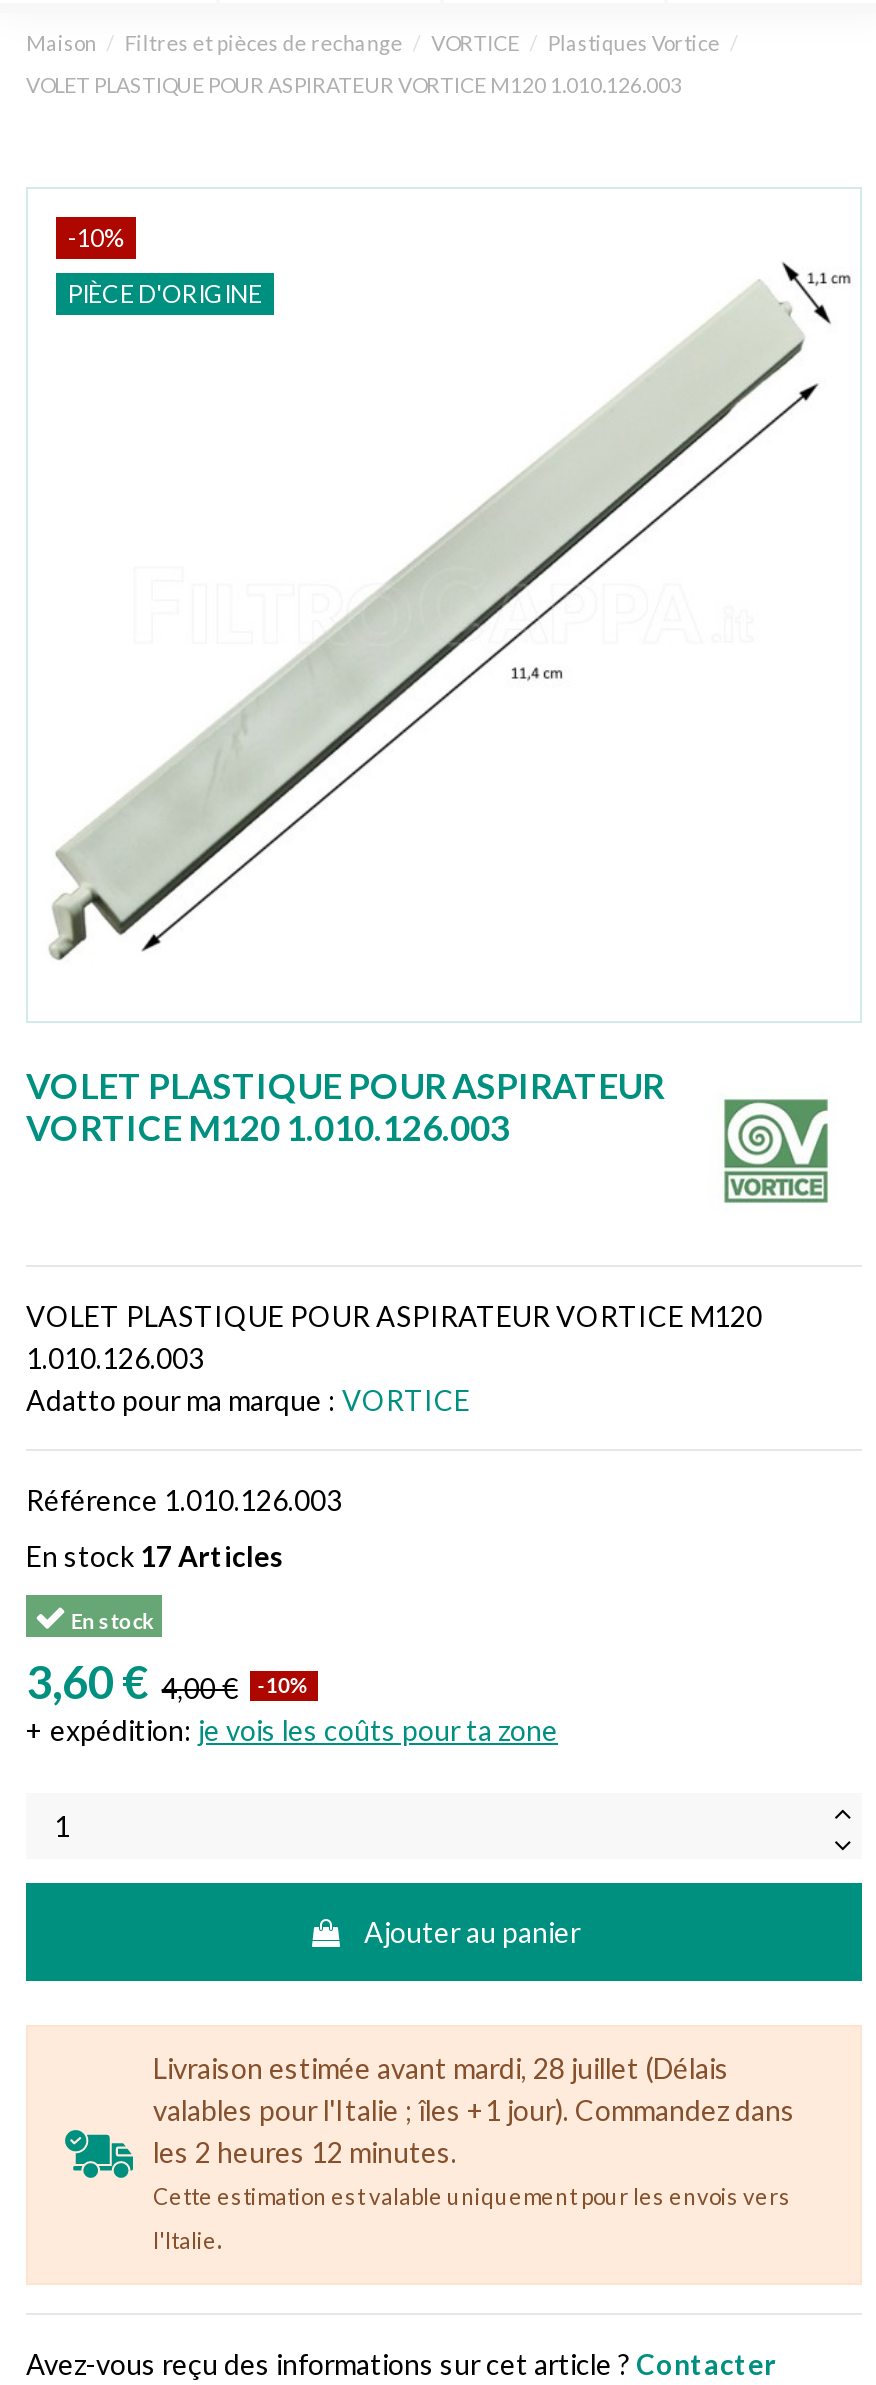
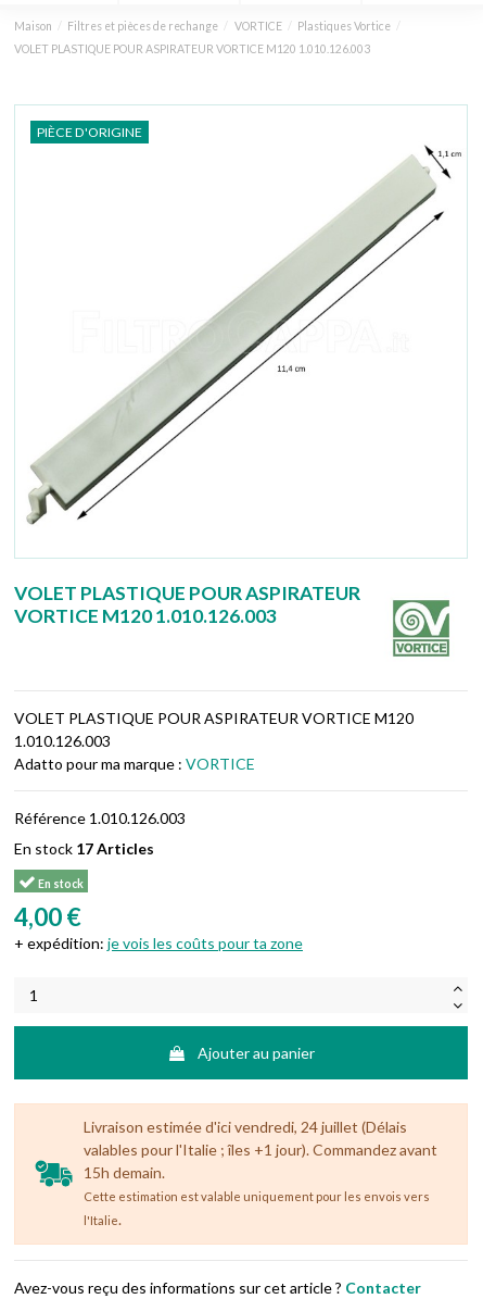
- -10%

moved up: PIÈCE D'ORIGINE

- 3,60 € 4,00 €
- -10%
+ 4,00 €

- Livraison estimée avant mardi, 28 juillet (Délais
- valables pour l'Italie ; îles +1 jour). Commandez dans
- les 2 heures 12 minutes.
+ Livraison estimée d'ici vendredi, 24 juillet (Délais
+ valables pour l'Italie ; îles +1 jour). Commandez avant
+ 15h demain.
